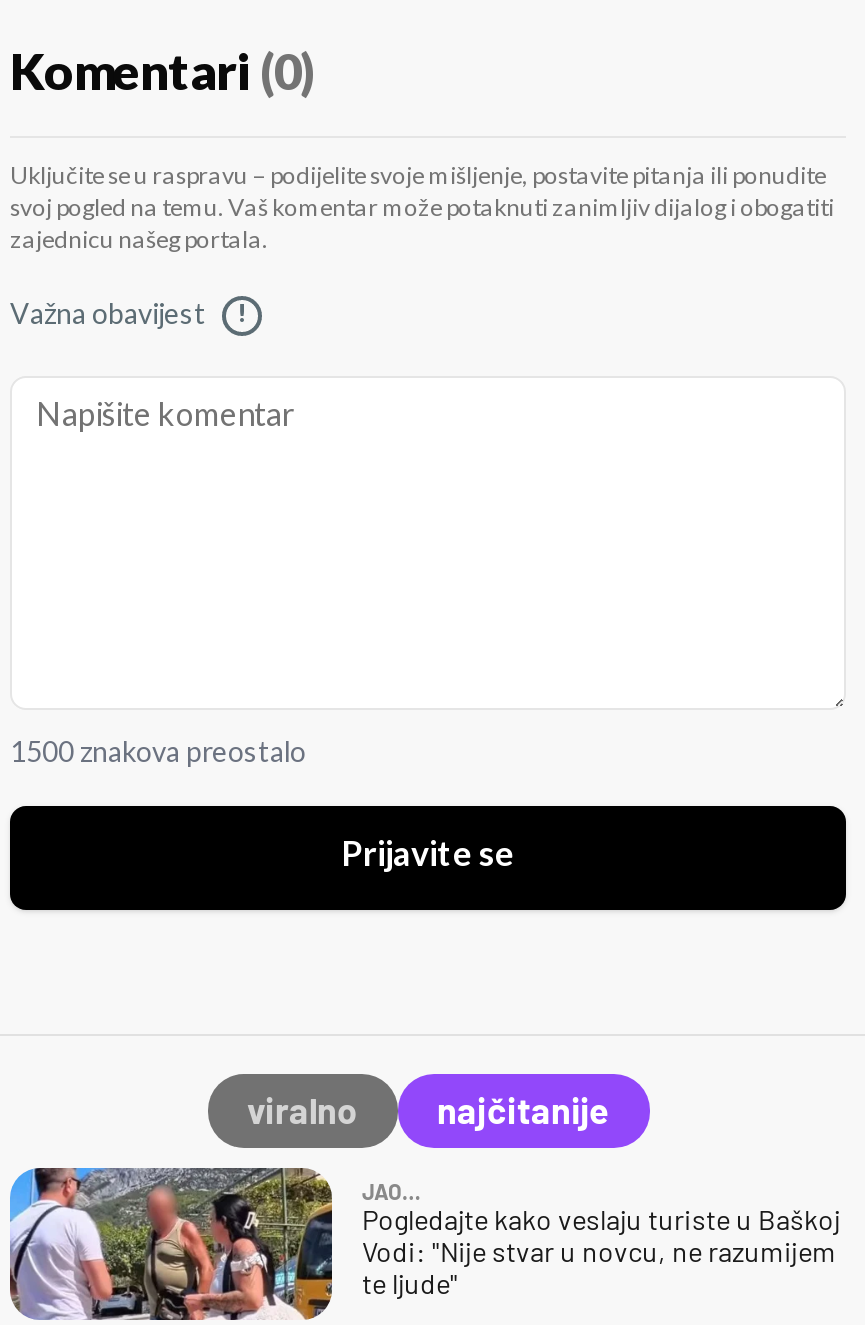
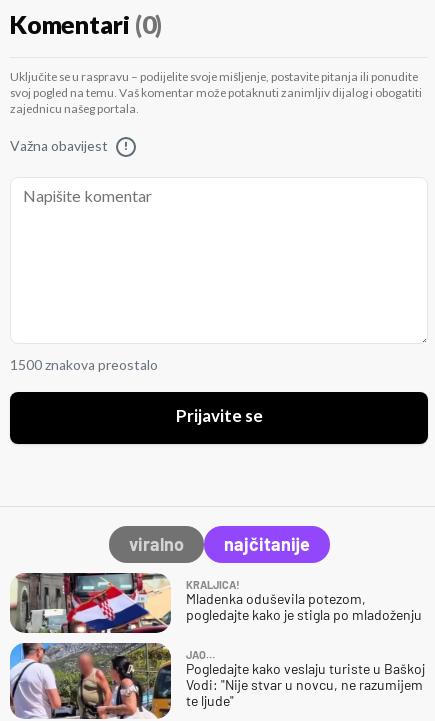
+ [image]
+ KRALJICA!
+ Mladenka oduševila potezom,
+ pogledajte kako je stigla po mladoženju
